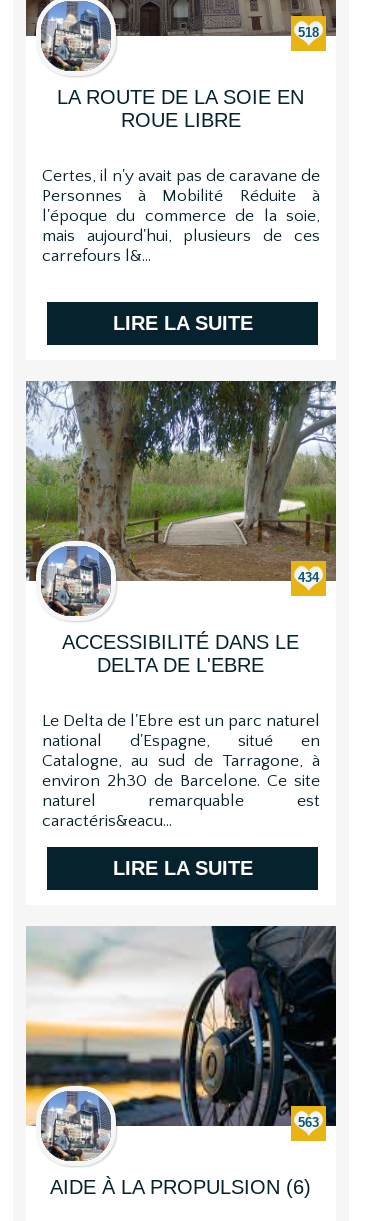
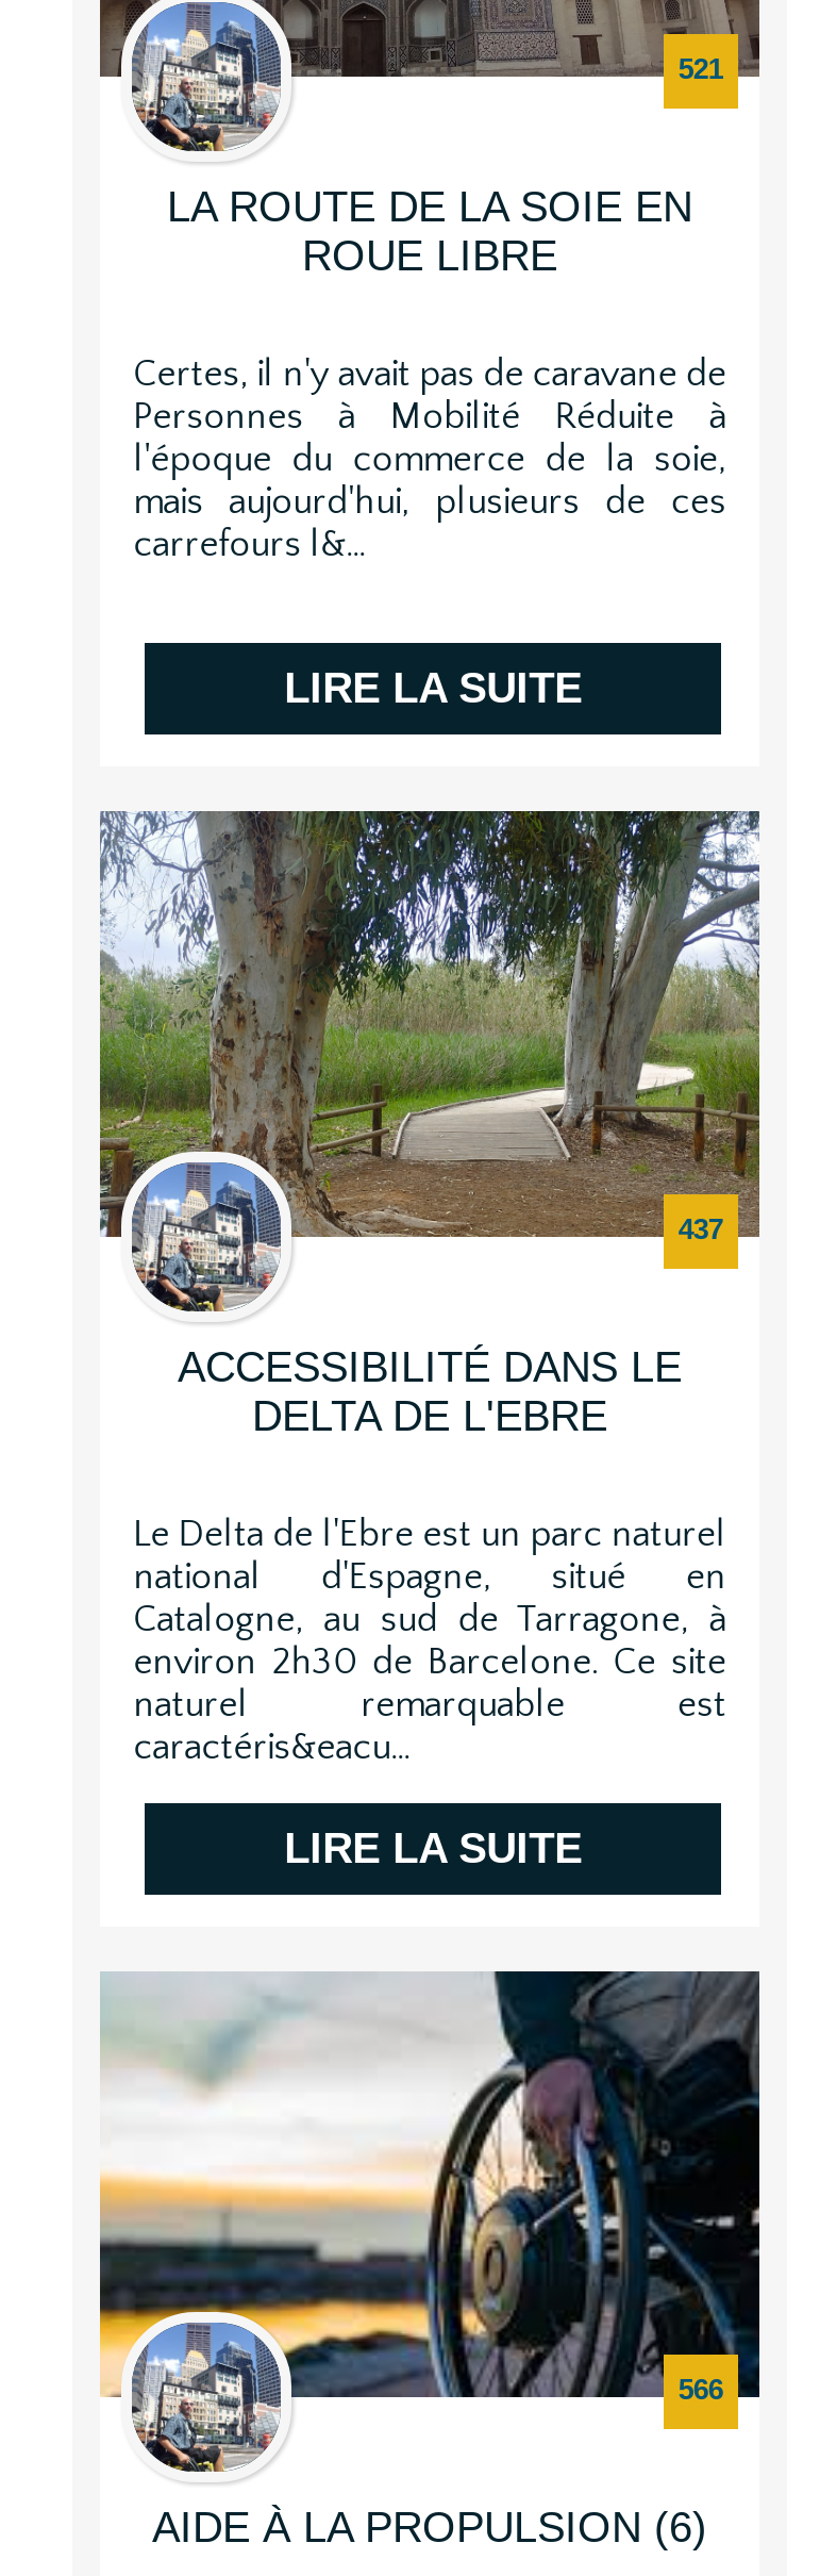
- 518
+ 521

- 434
+ 437

- 563
+ 566
